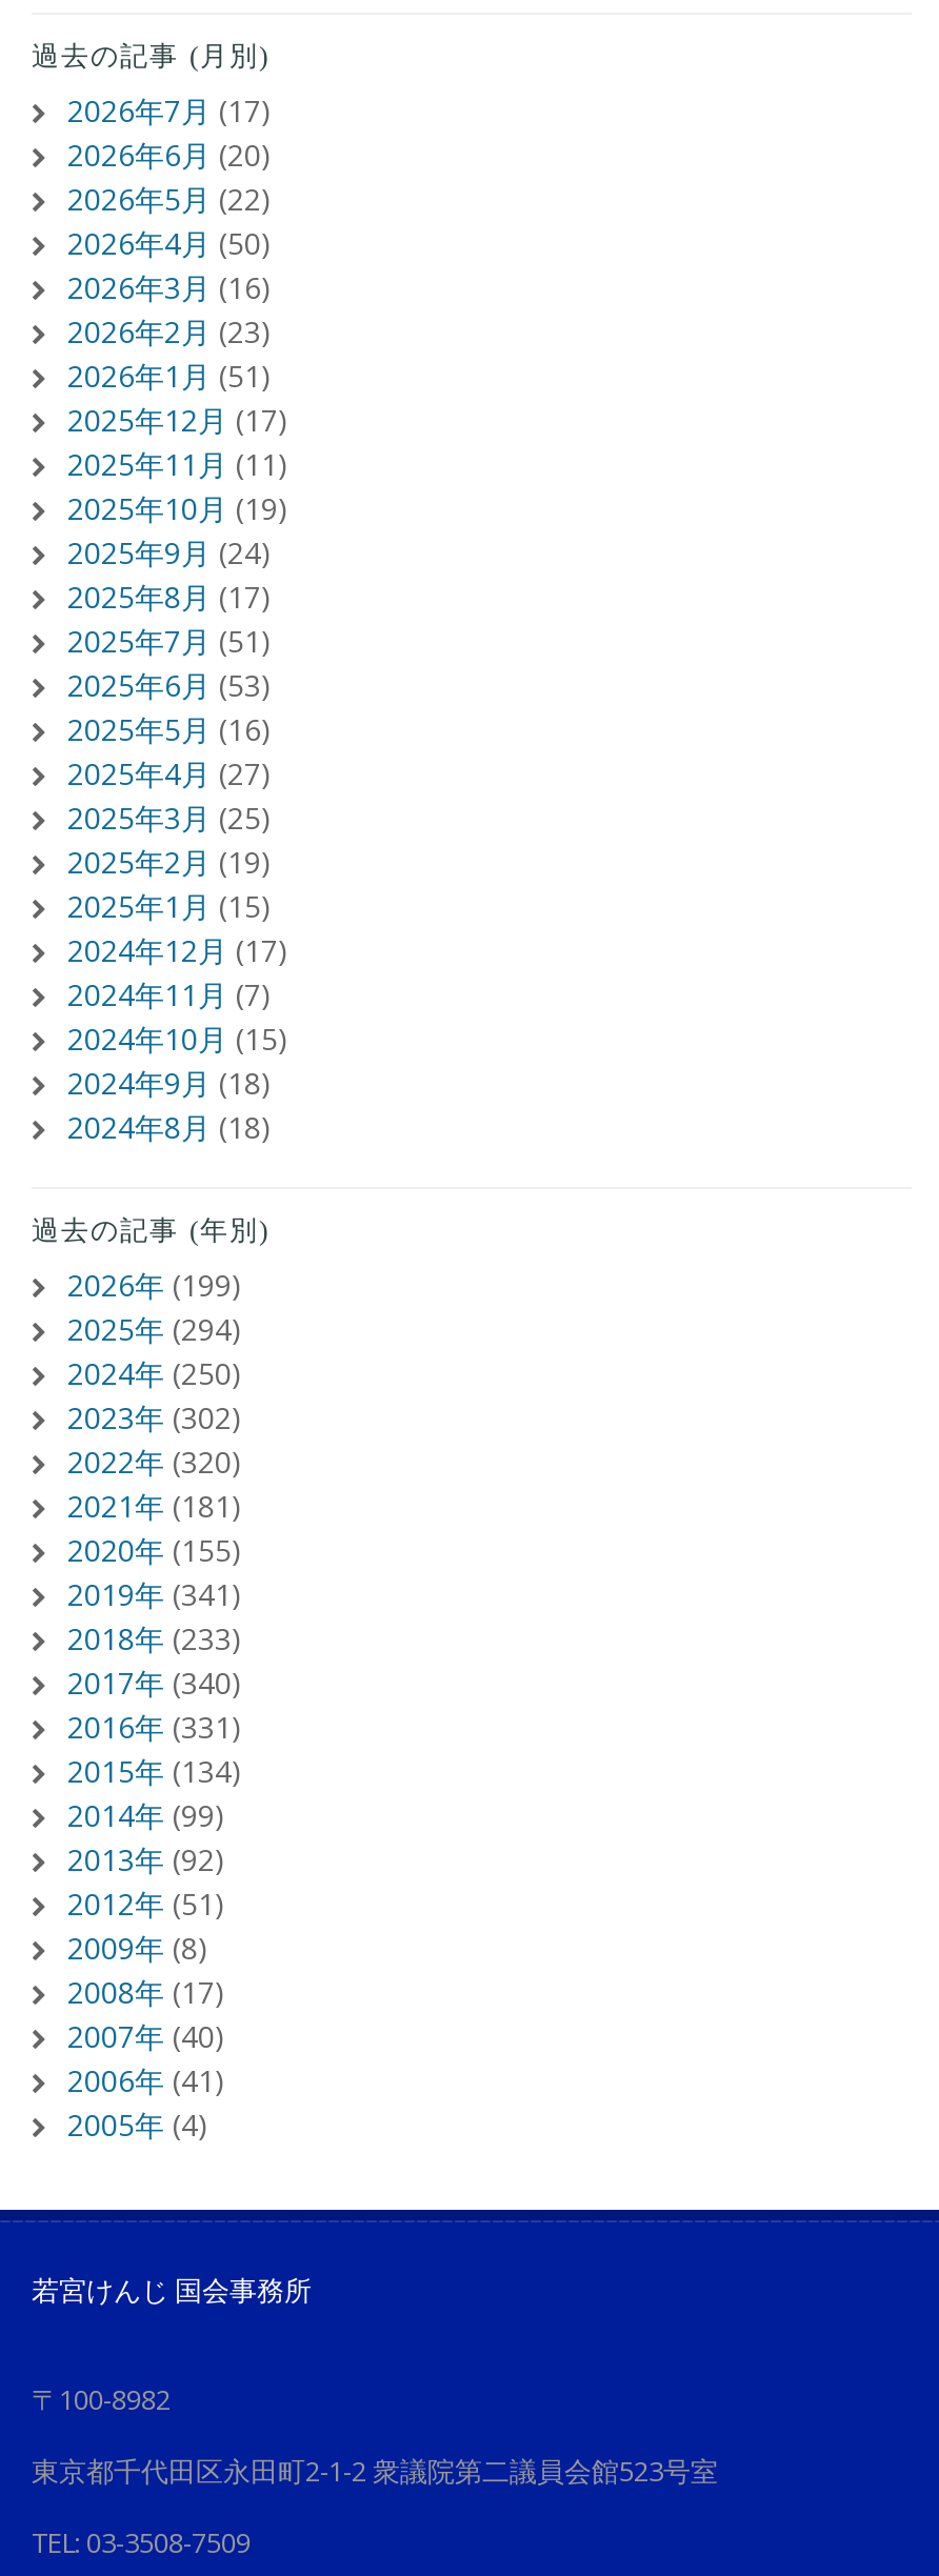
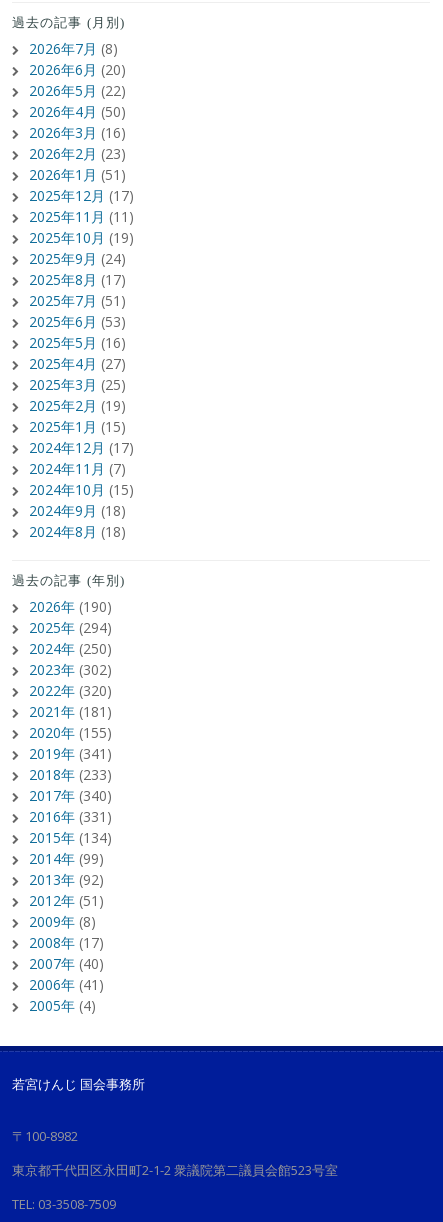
- 2026年7月(17)
+ 2026年7月(8)

- 2026年(199)
+ 2026年(190)
